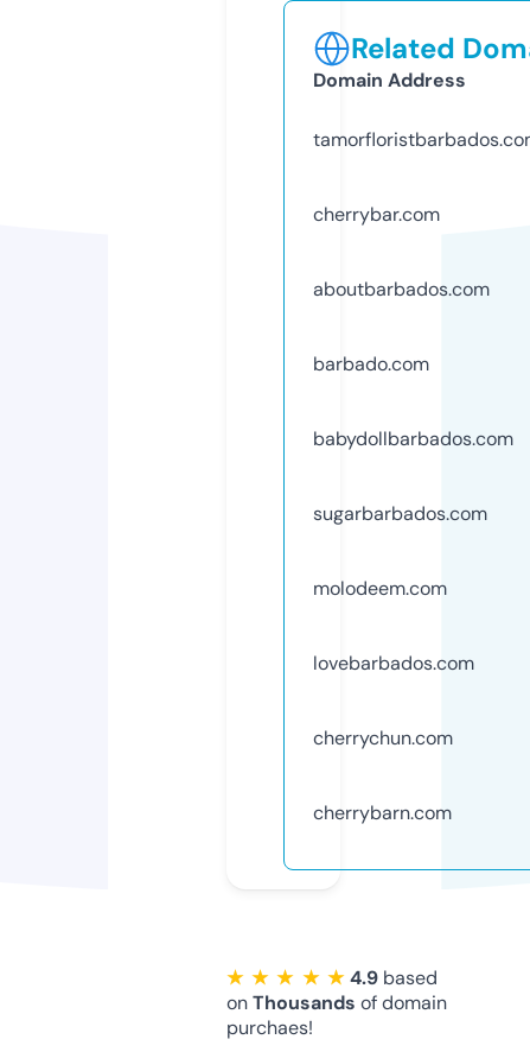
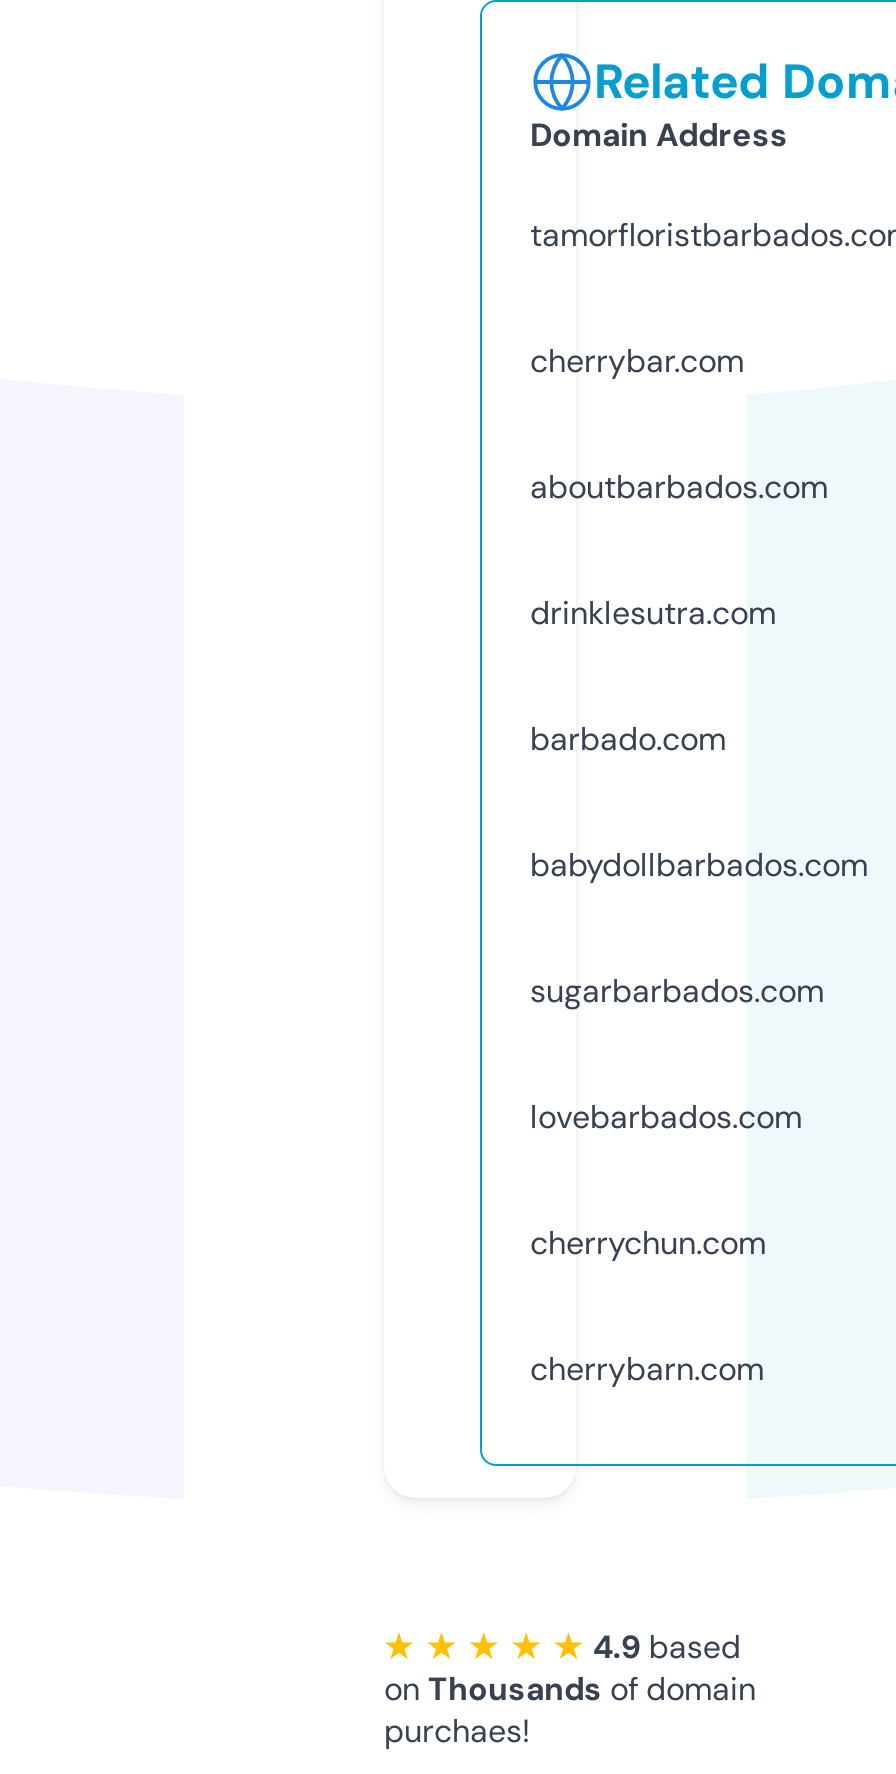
+ drinklesutra.com

moved down: barbado.com | babydollbarbados.com | sugarbarbados.com

- molodeem.com
